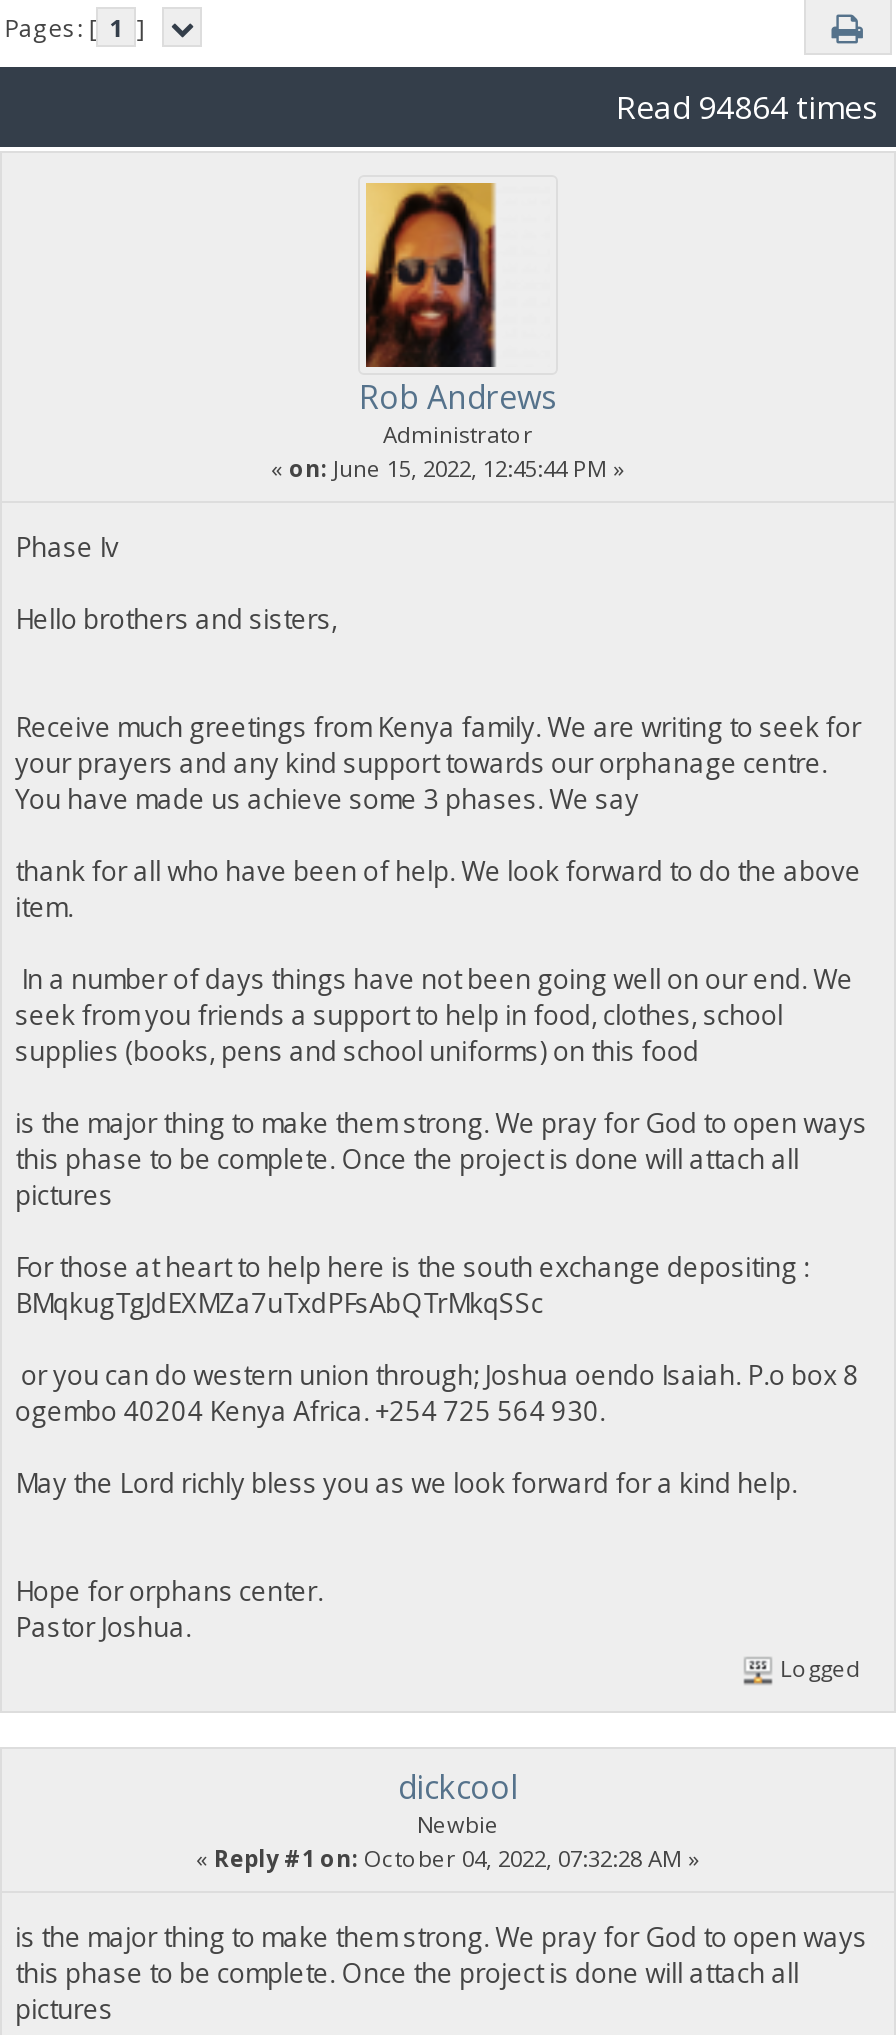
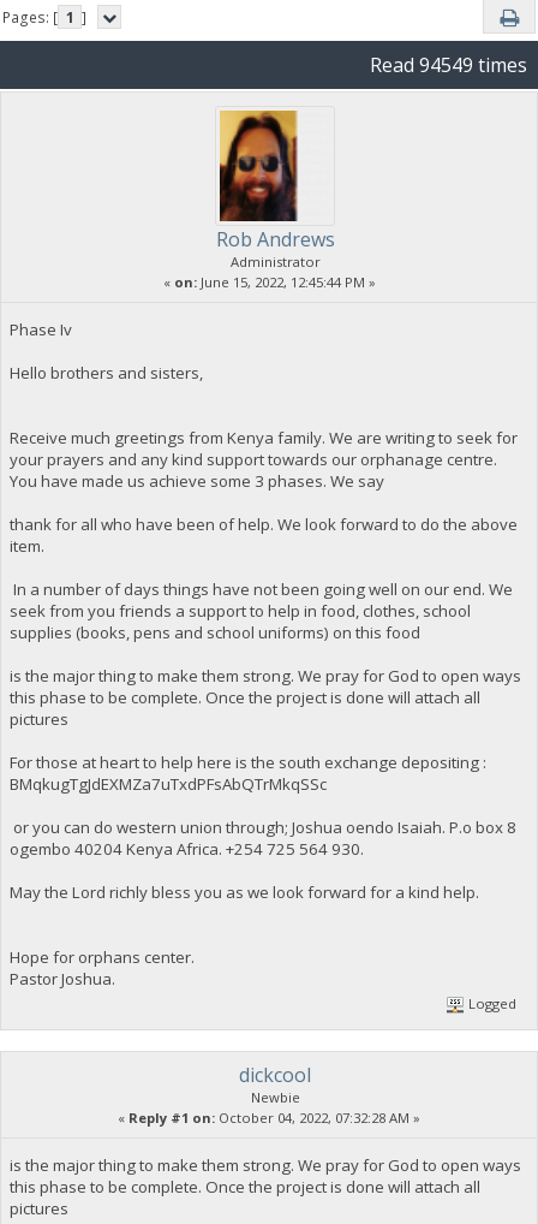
- Read 94864 times
+ Read 94549 times
